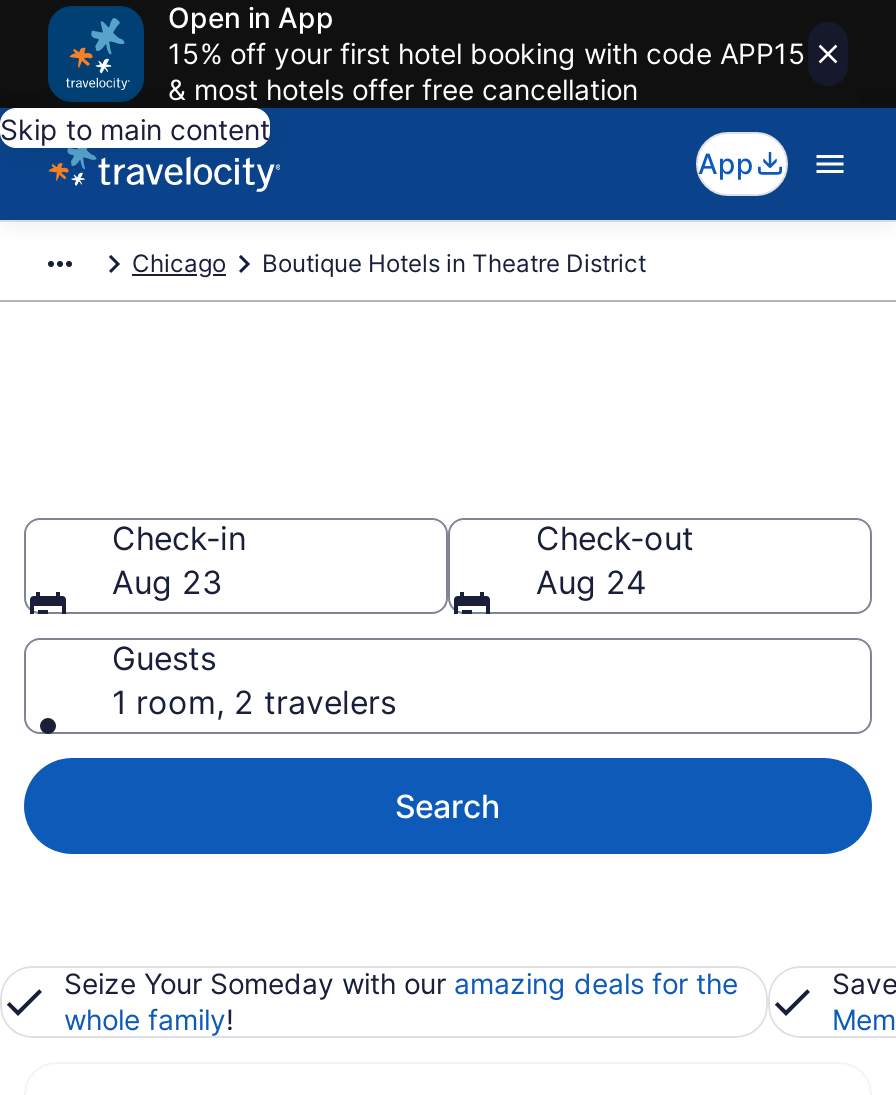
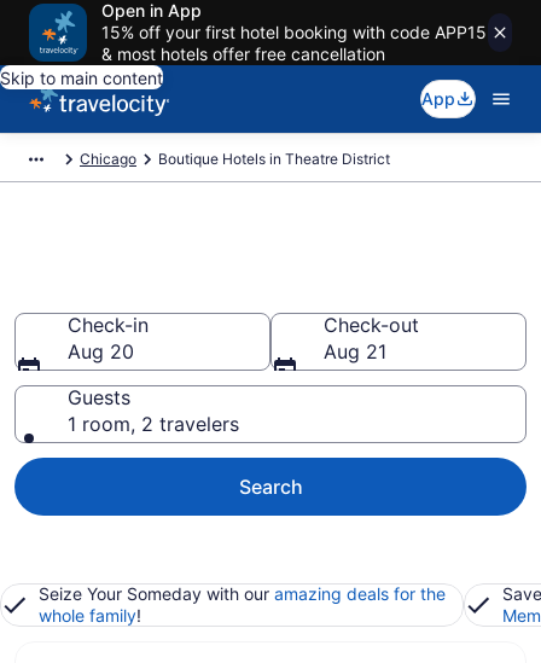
- Aug 23
+ Aug 20

- Aug 24
+ Aug 21
